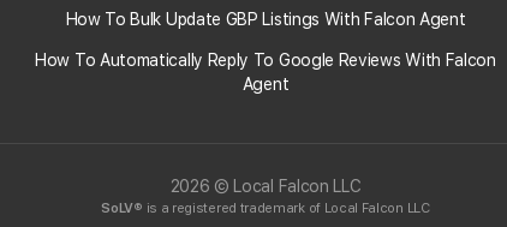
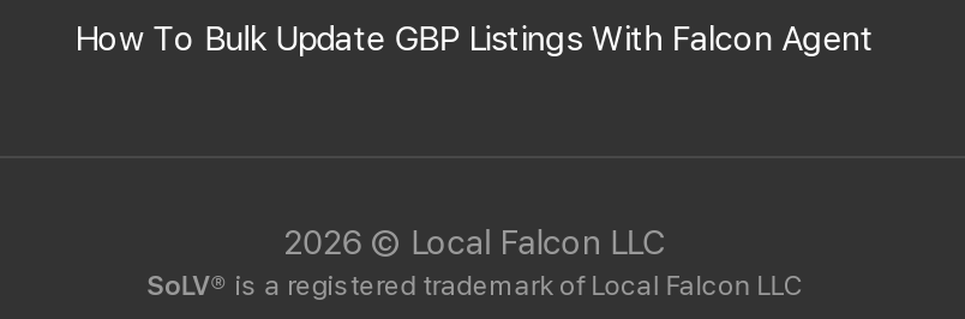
- How To Automatically Reply To Google Reviews With Falcon
- Agent
